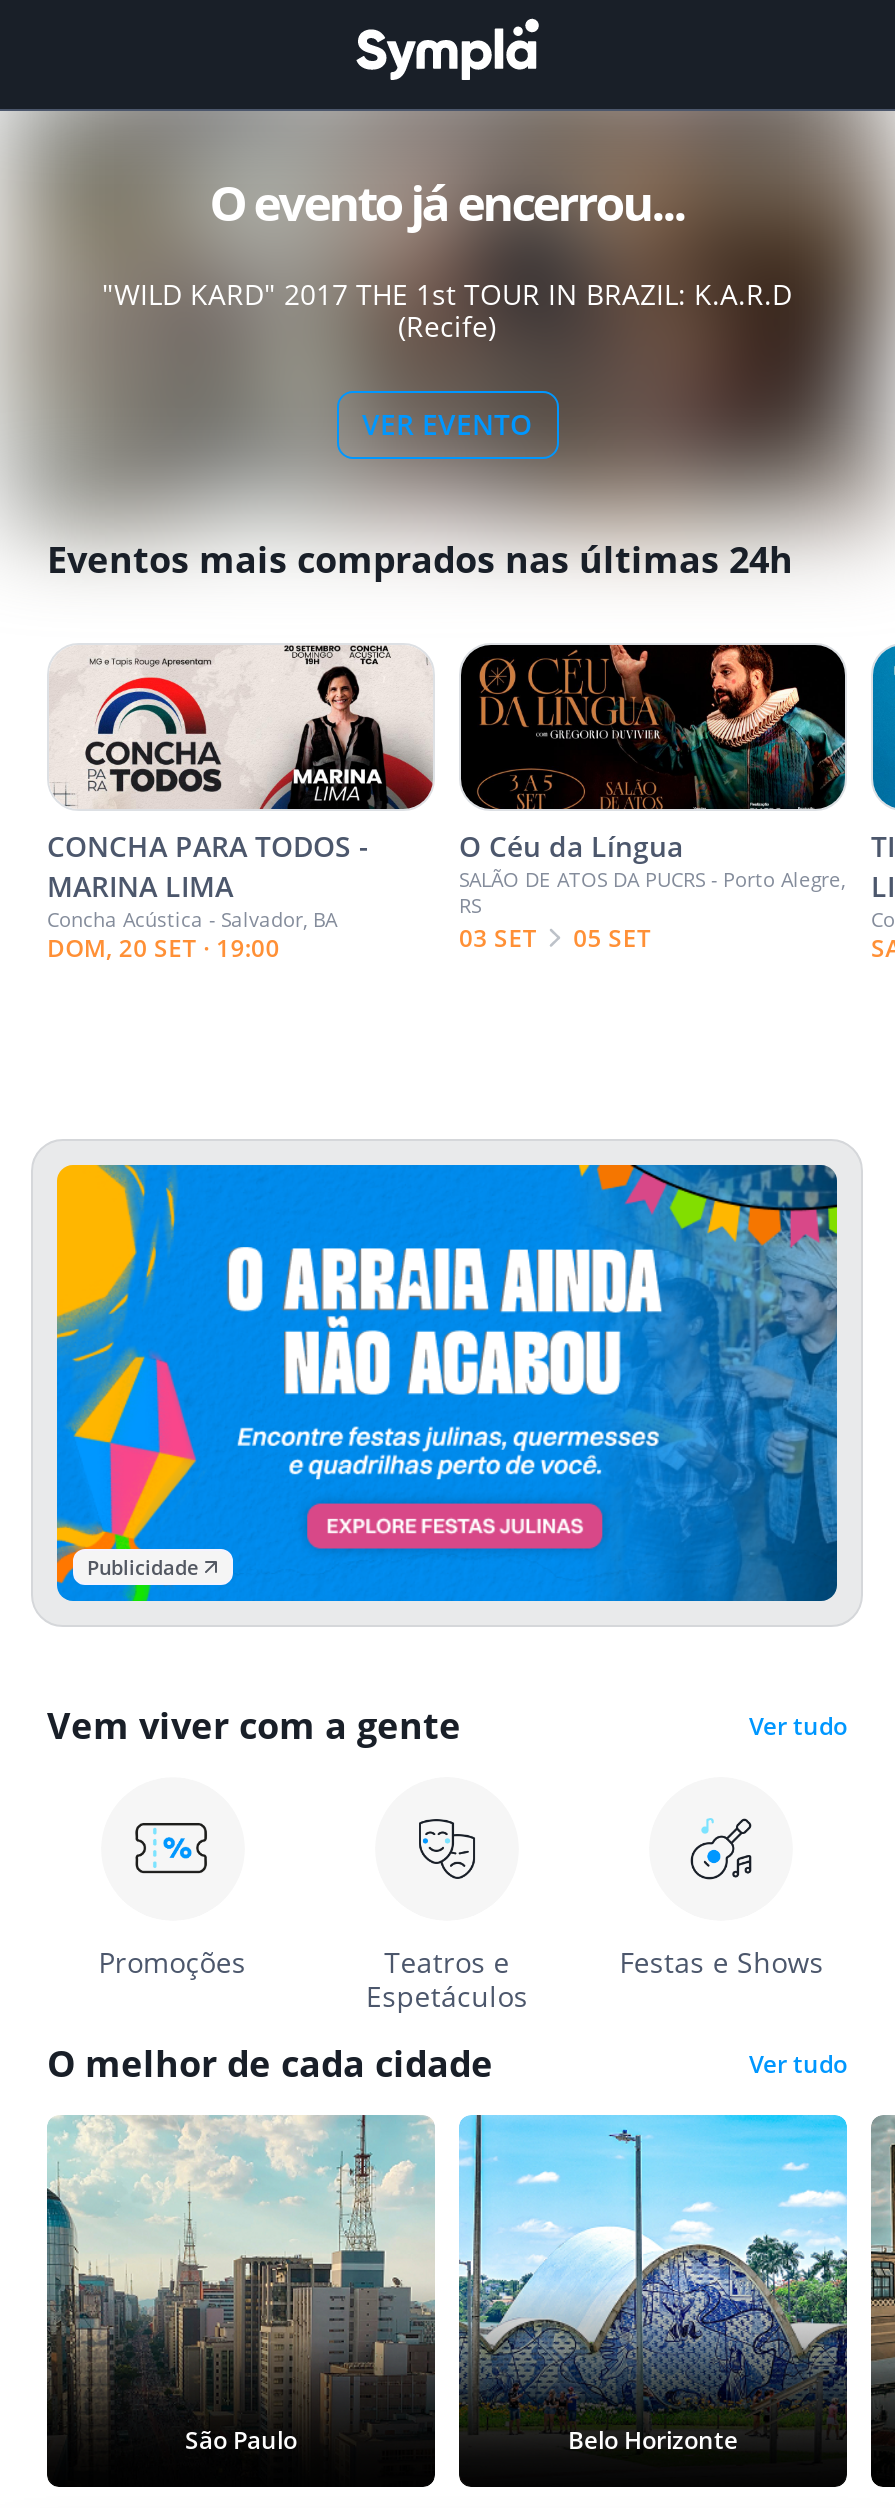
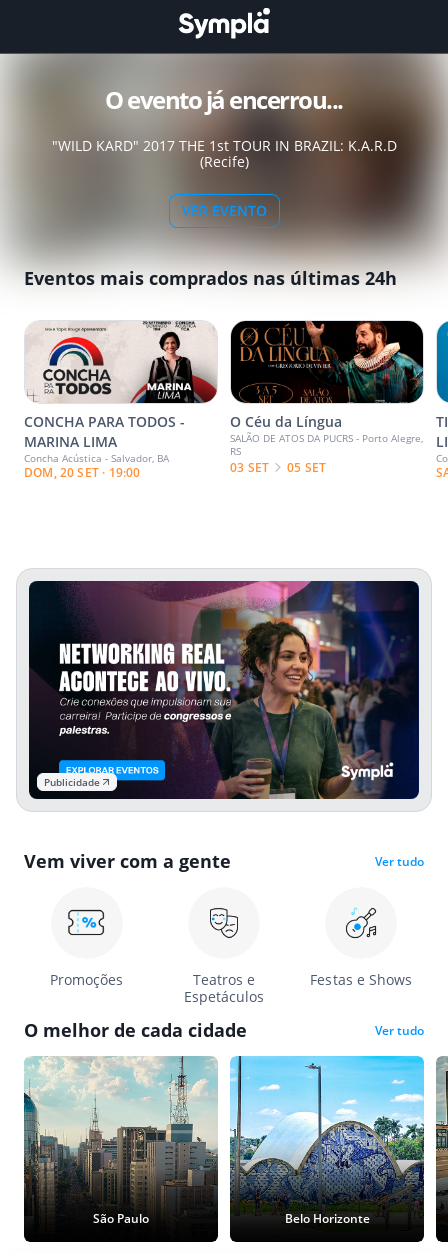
- [image]
+ [image]
